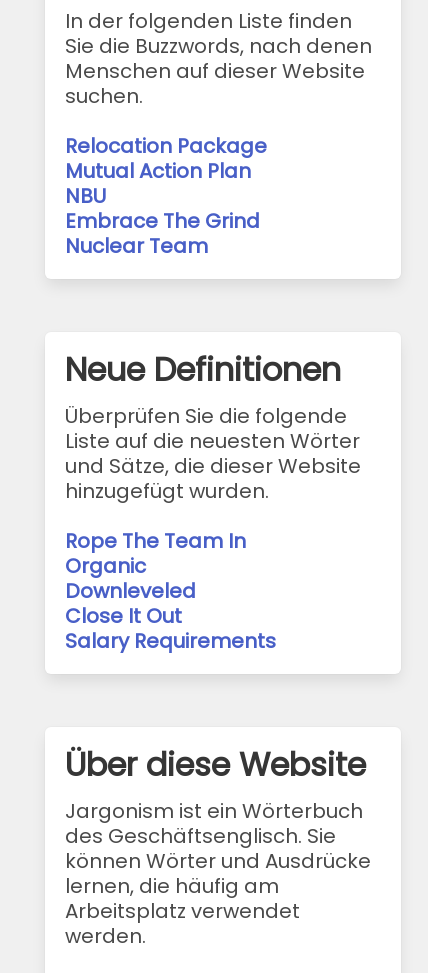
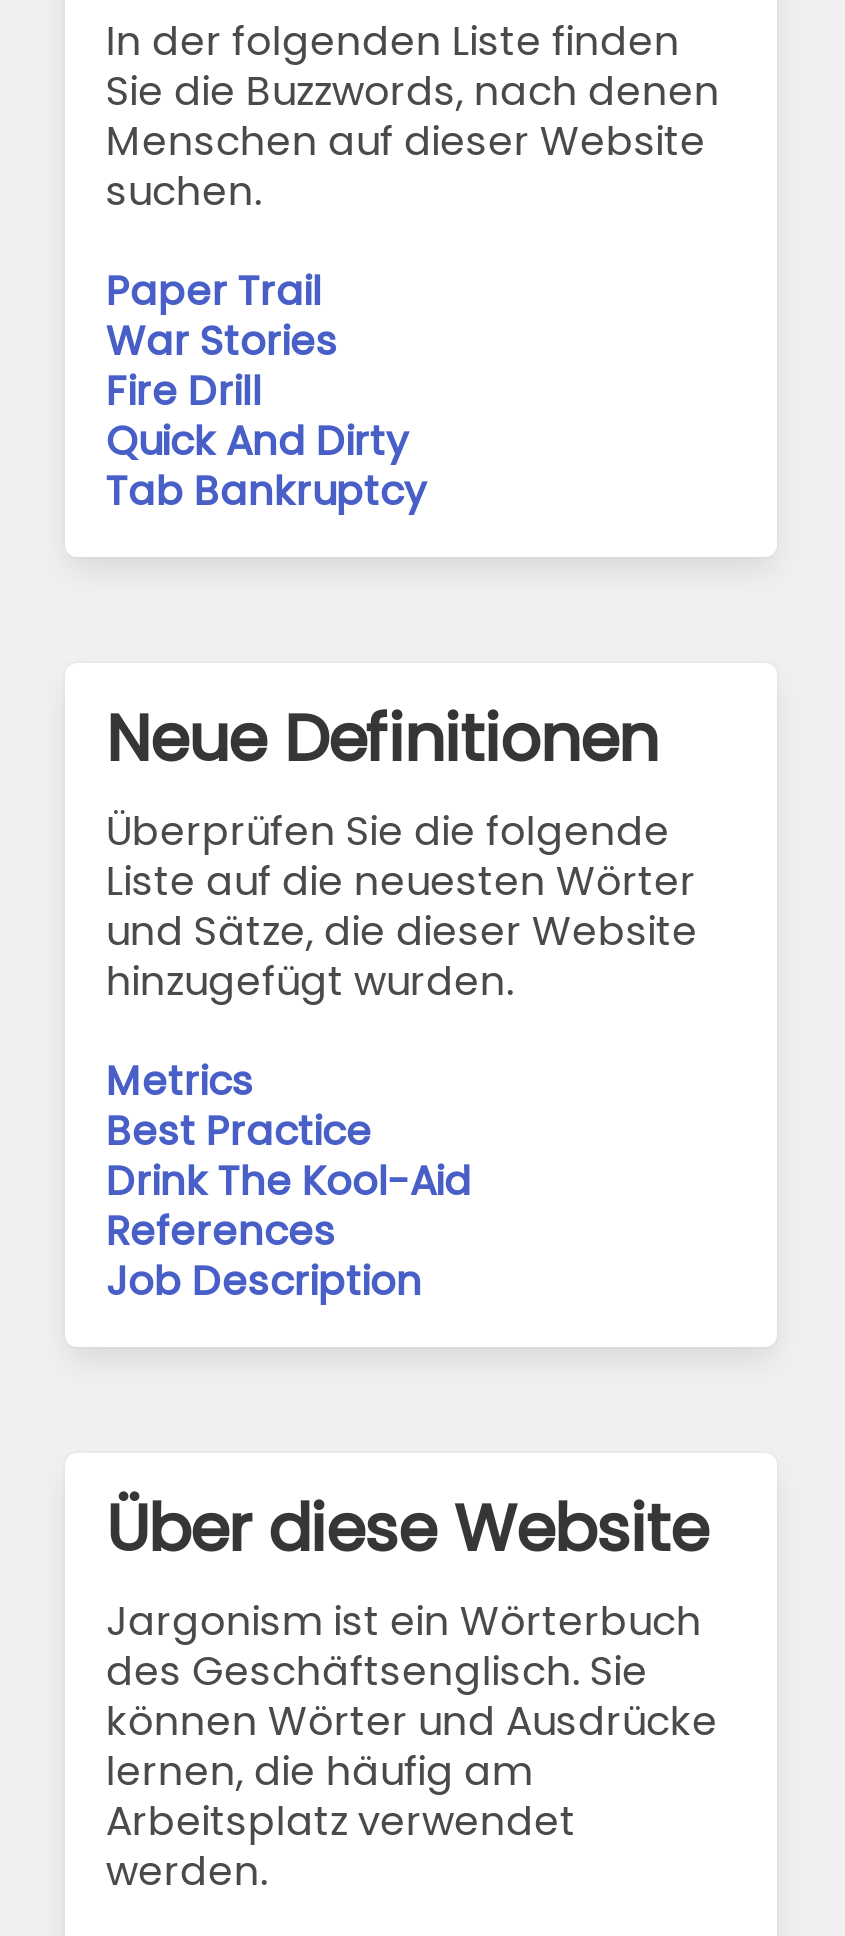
- Relocation Package
- Mutual Action Plan
- NBU
- Embrace The Grind
- Nuclear Team
+ Paper Trail
+ War Stories
+ Fire Drill
+ Quick And Dirty
+ Tab Bankruptcy

- Rope The Team In
- Organic
- Downleveled
- Close It Out
- Salary Requirements
+ Metrics
+ Best Practice
+ Drink The Kool-Aid
+ References
+ Job Description
